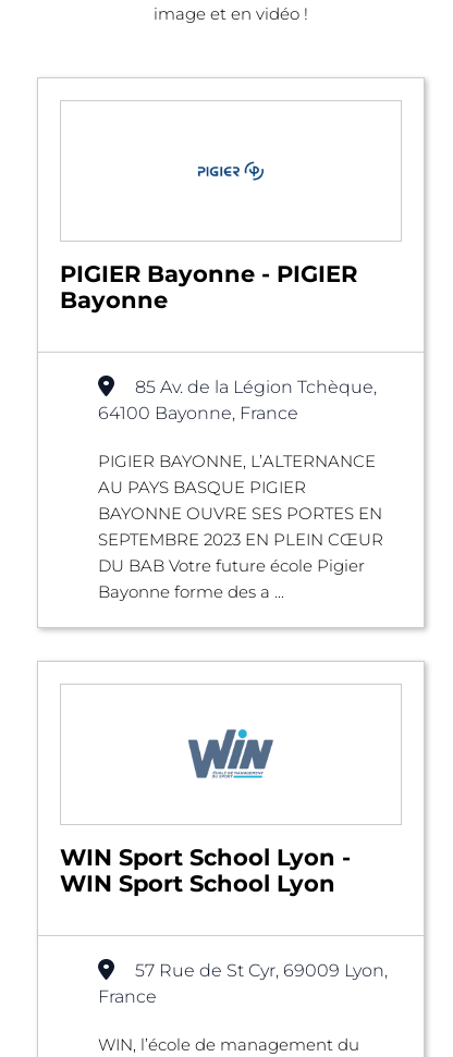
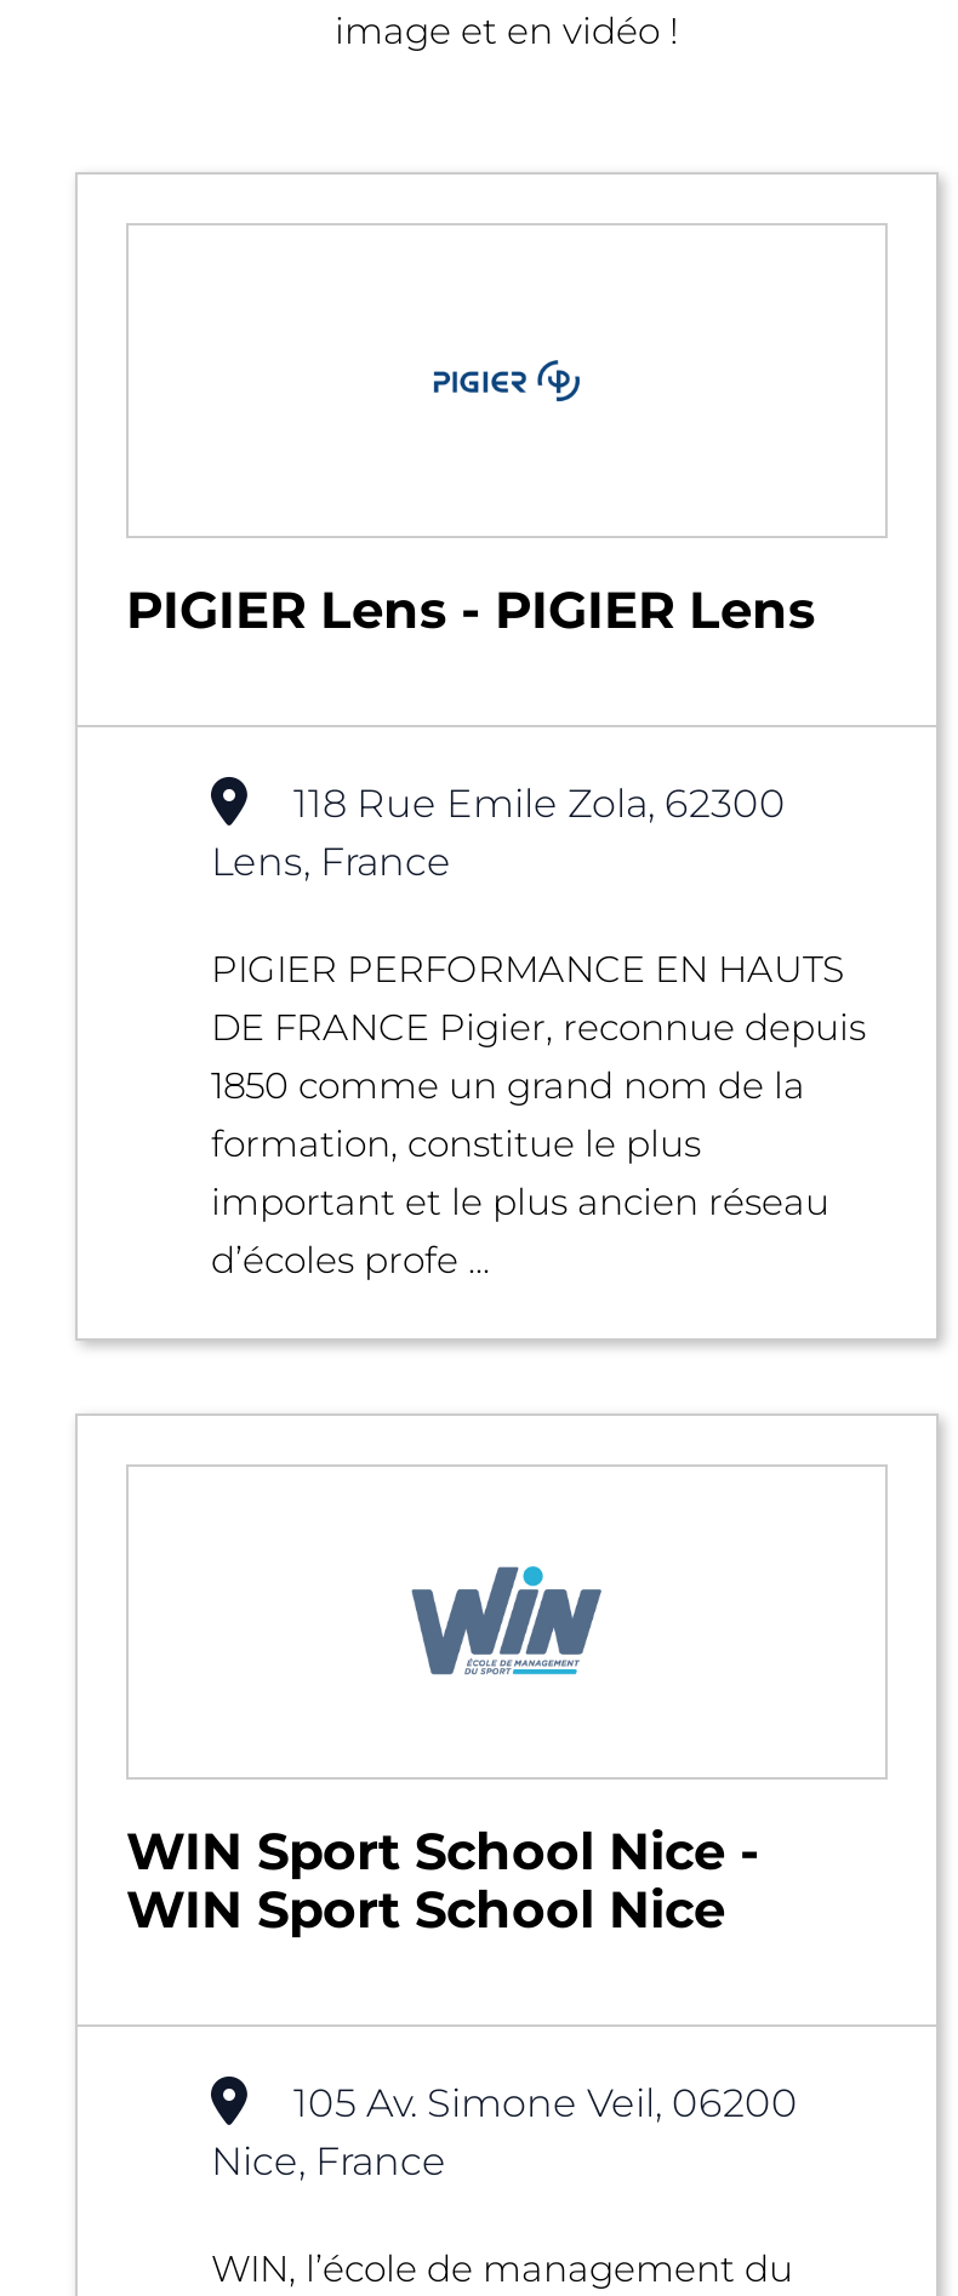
- PIGIER Bayonne - PIGIER
- Bayonne
+ PIGIER Lens - PIGIER Lens

- 85 Av. de la Légion Tchèque,
- 64100 Bayonne, France
+ 118 Rue Emile Zola, 62300
+ Lens, France

- PIGIER BAYONNE, L’ALTERNANCE
- AU PAYS BASQUE PIGIER
- BAYONNE OUVRE SES PORTES EN
- SEPTEMBRE 2023 EN PLEIN CŒUR
- DU BAB Votre future école Pigier
- Bayonne forme des a ...
+ PIGIER PERFORMANCE EN HAUTS
+ DE FRANCE Pigier, reconnue depuis
+ 1850 comme un grand nom de la
+ formation, constitue le plus
+ important et le plus ancien réseau
+ d’écoles profe ...

- WIN Sport School Lyon -
- WIN Sport School Lyon
+ WIN Sport School Nice -
+ WIN Sport School Nice

- 57 Rue de St Cyr, 69009 Lyon,
- France
+ 105 Av. Simone Veil, 06200
+ Nice, France
